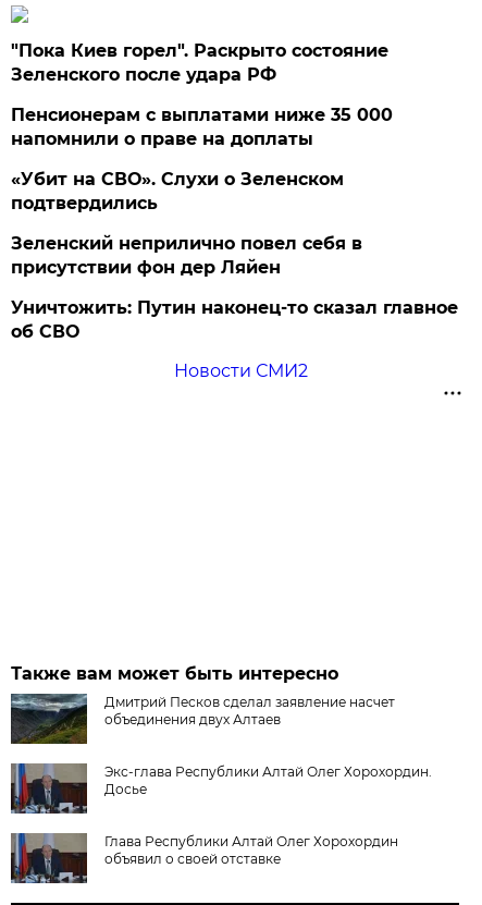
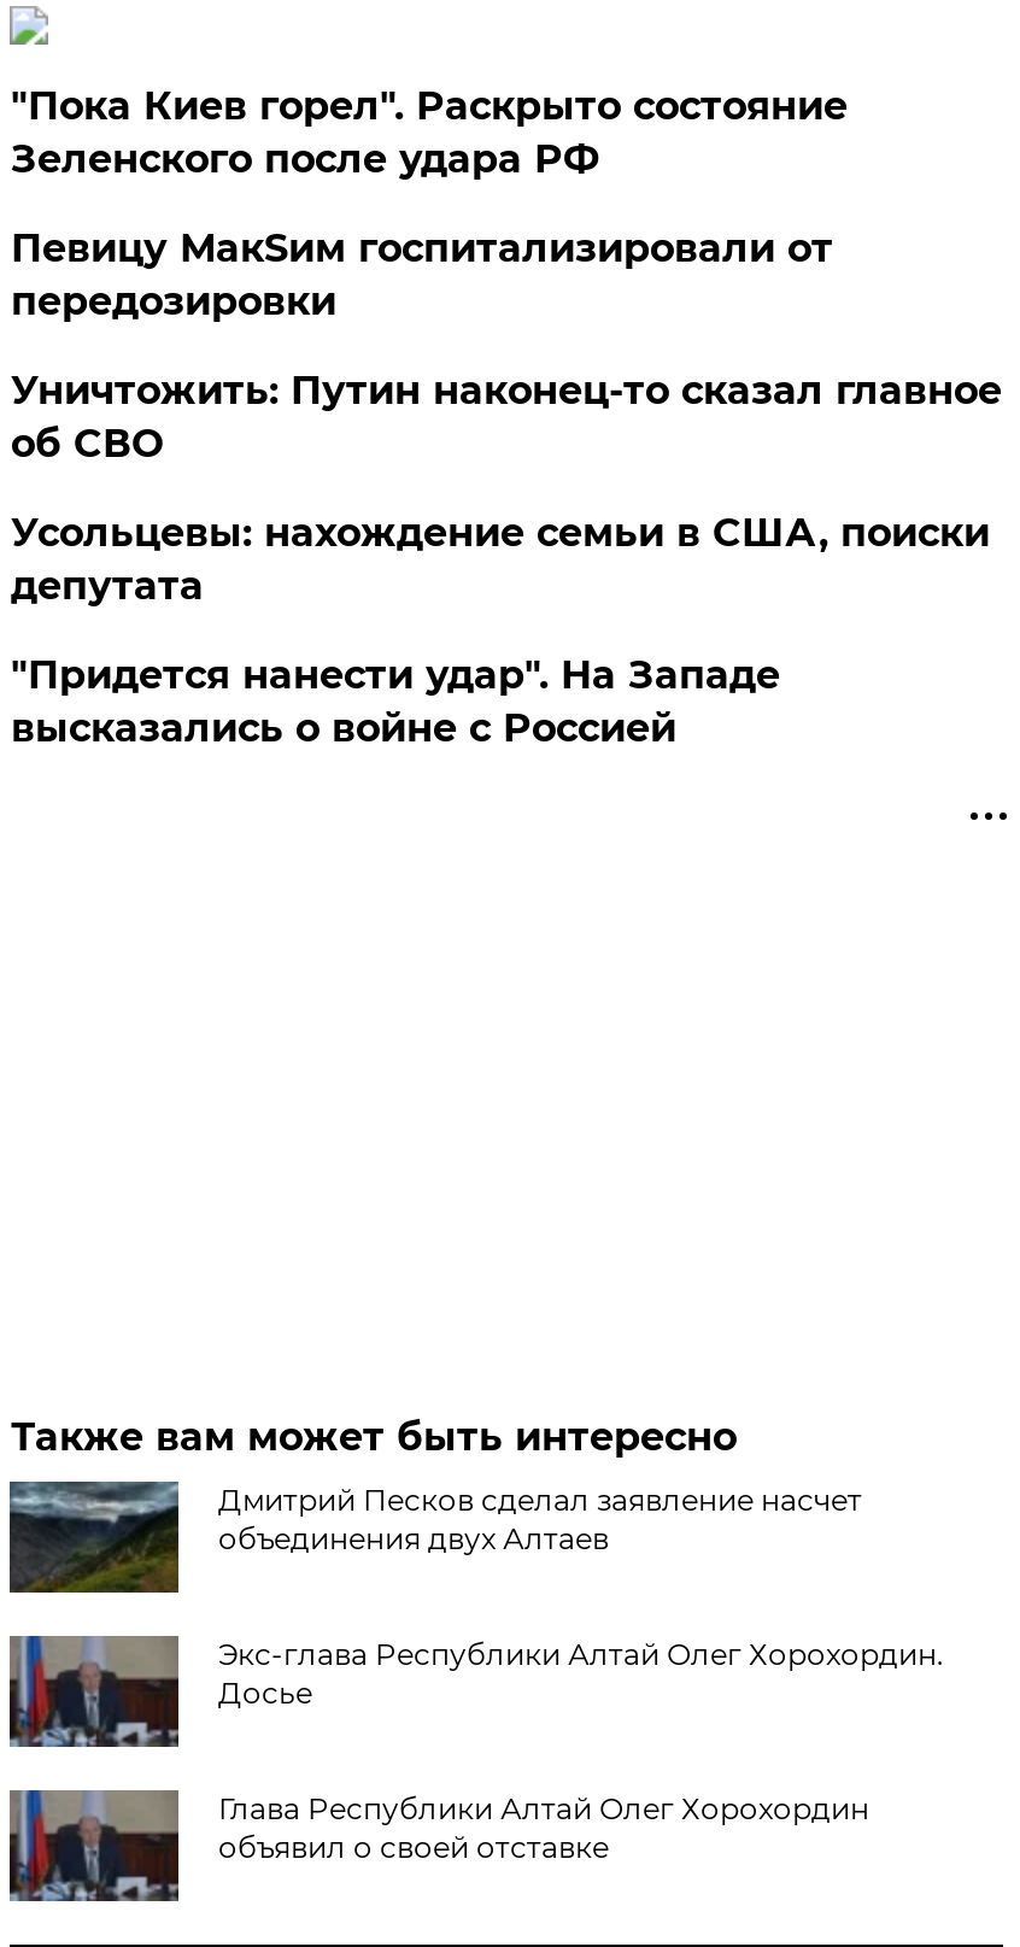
- Пенсионерам с выплатами ниже 35 000
- напомнили о праве на доплаты
- «Убит на СВО». Слухи о Зеленском
- подтвердились
- Зеленский неприлично повел cебя в
- присутствии фон дер Ляйен
+ Певицу МакSим госпитализировали от
+ передозировки

moved up: Уничтожить: Путин наконец-то сказал главное | об СВО

- Новости СМИ2
+ Усольцевы: нахождение семьи в США, поиски
+ депутата
+ "Придется нанести удар". На Западе
+ высказались о войне с Россией
